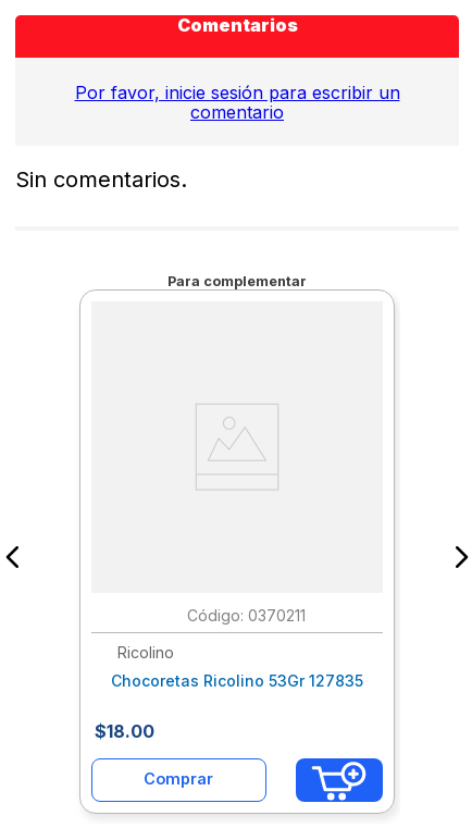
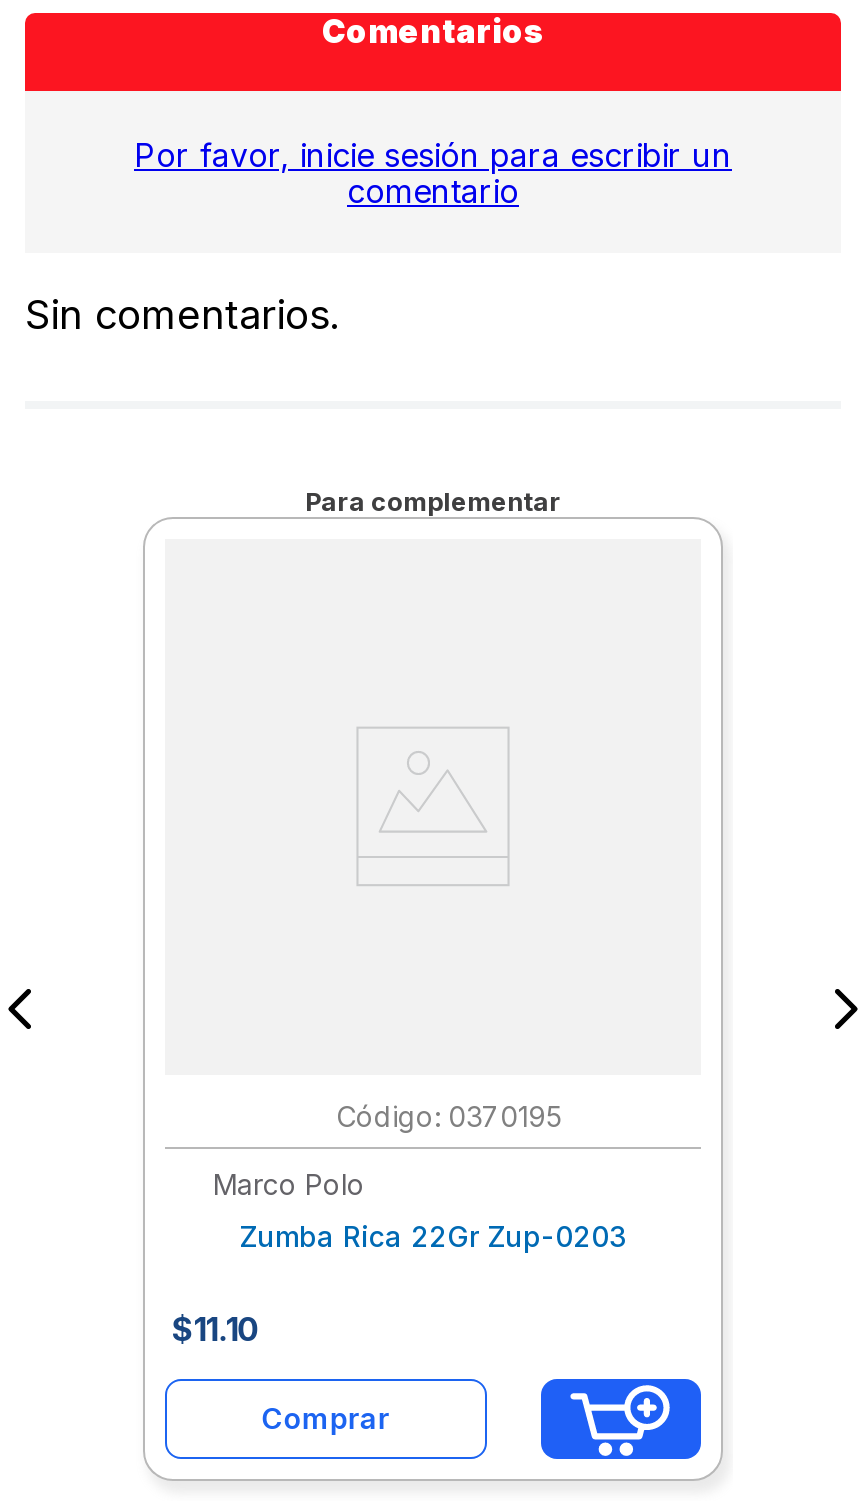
- : 0370211
+ : 0370195

- Ricolino
+ Marco Polo

- Chocoretas Ricolino 53Gr 127835
+ Zumba Rica 22Gr Zup-0203

- $18.00
+ $11.10
